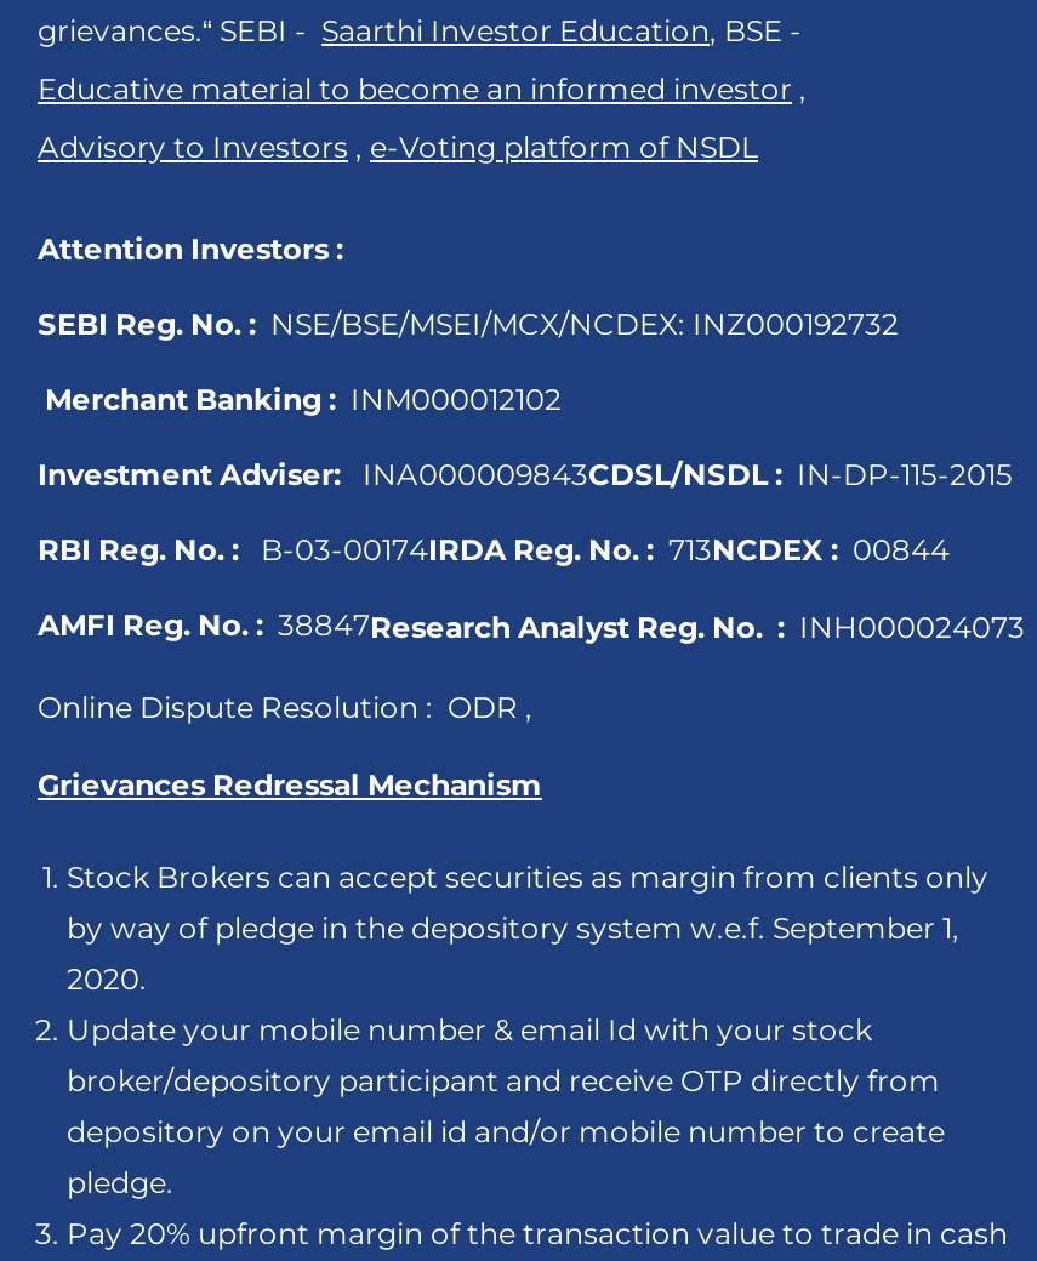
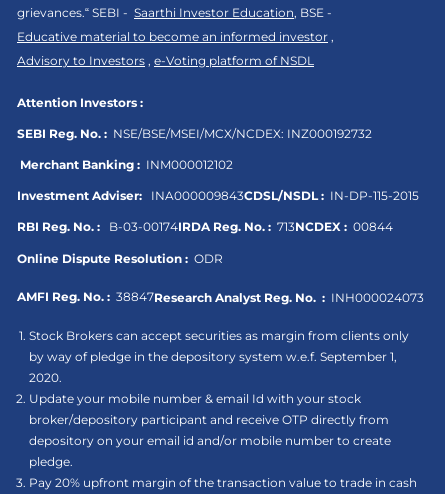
+ Online Dispute Resolution : ODR

moved down: AMFI Reg. No. : 38847Research Analyst Reg. No. : INH000024073

- Online Dispute Resolution : ODR ,
- Grievances Redressal Mechanism
